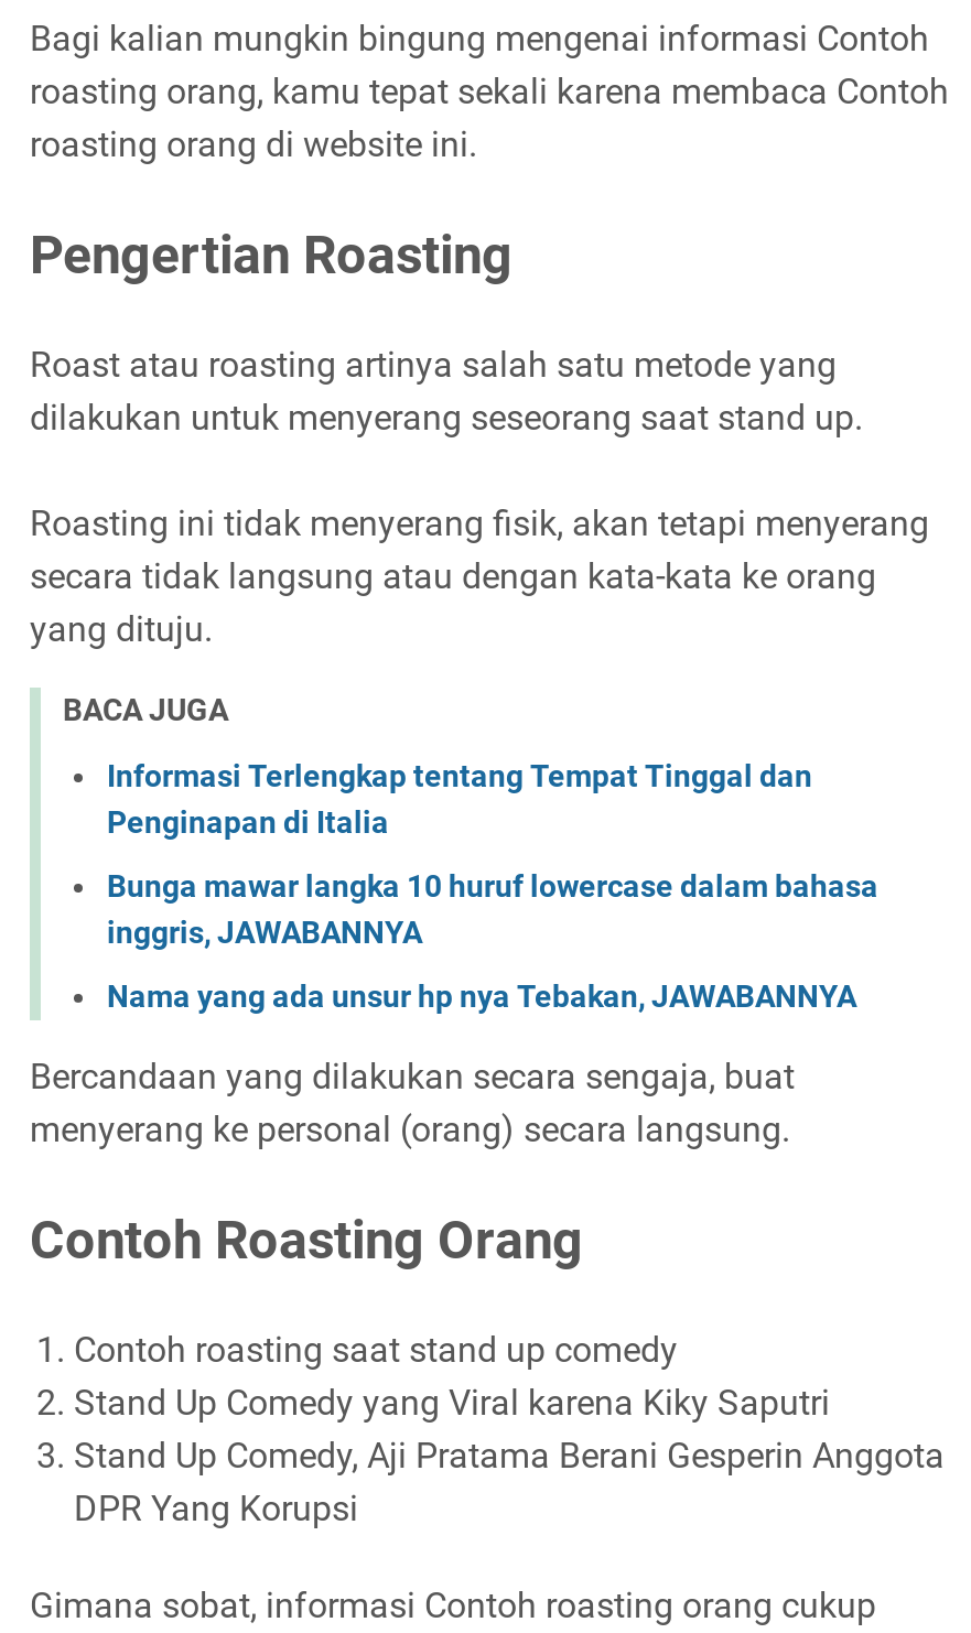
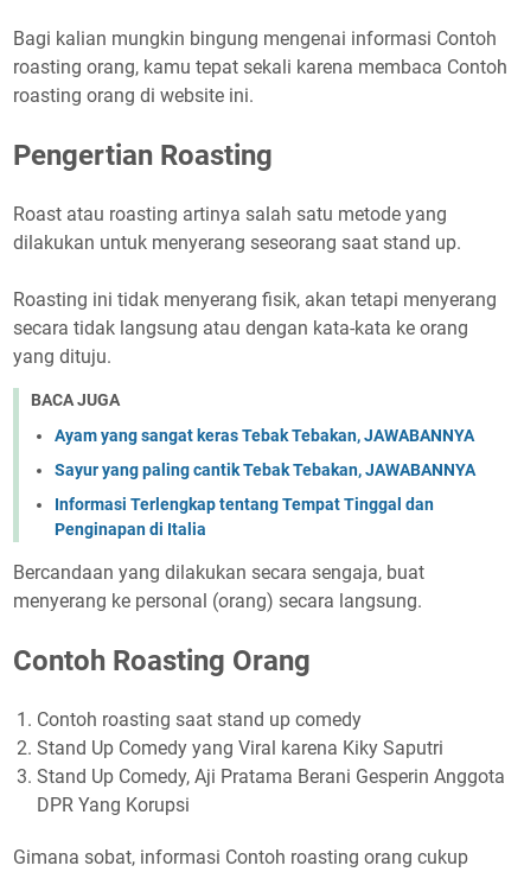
+ Ayam yang sangat keras Tebak Tebakan, JAWABANNYA
+ Sayur yang paling cantik Tebak Tebakan, JAWABANNYA

moved down: Informasi Terlengkap tentang Tempat Tinggal dan | Penginapan di Italia

- Bunga mawar langka 10 huruf lowercase dalam bahasa
- inggris, JAWABANNYA
- Nama yang ada unsur hp nya Tebakan, JAWABANNYA
